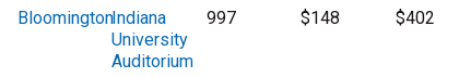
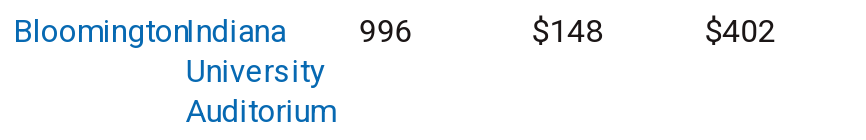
- BloomingtonIndiana 997
+ BloomingtonIndiana 996
